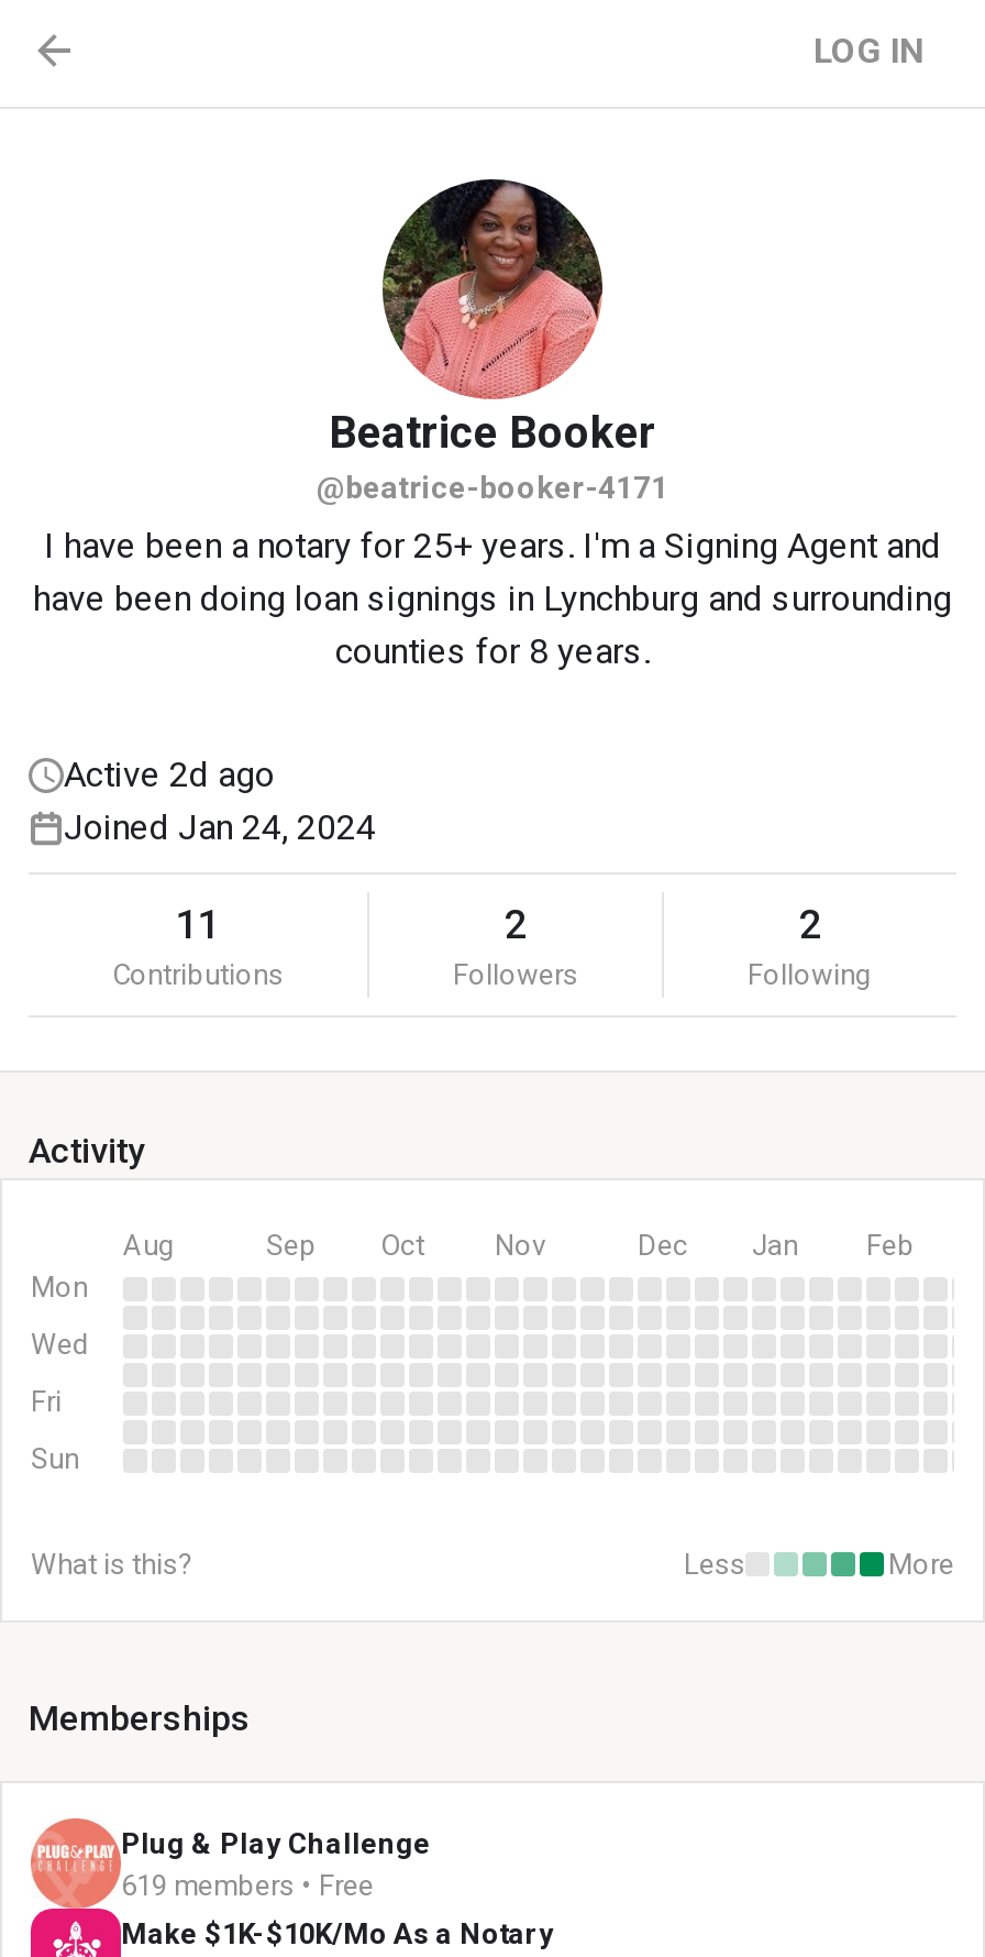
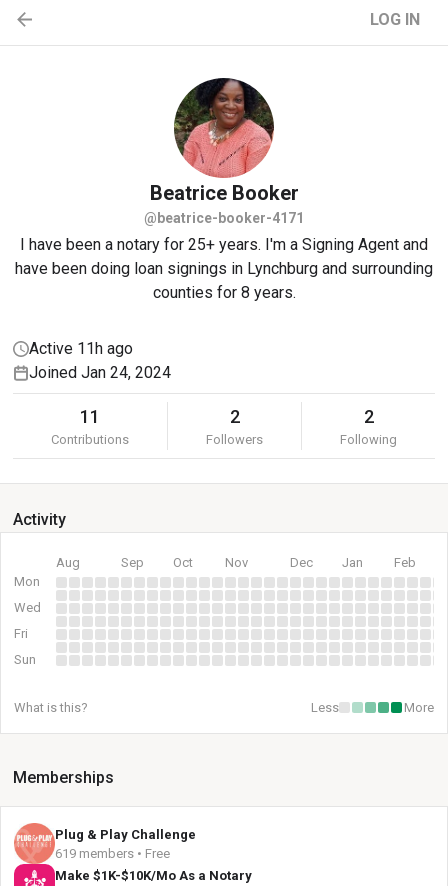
- Active 2d ago
+ Active 11h ago
